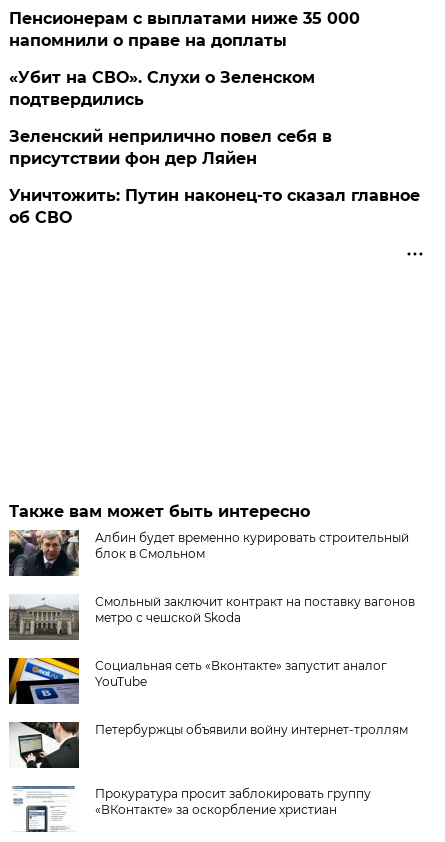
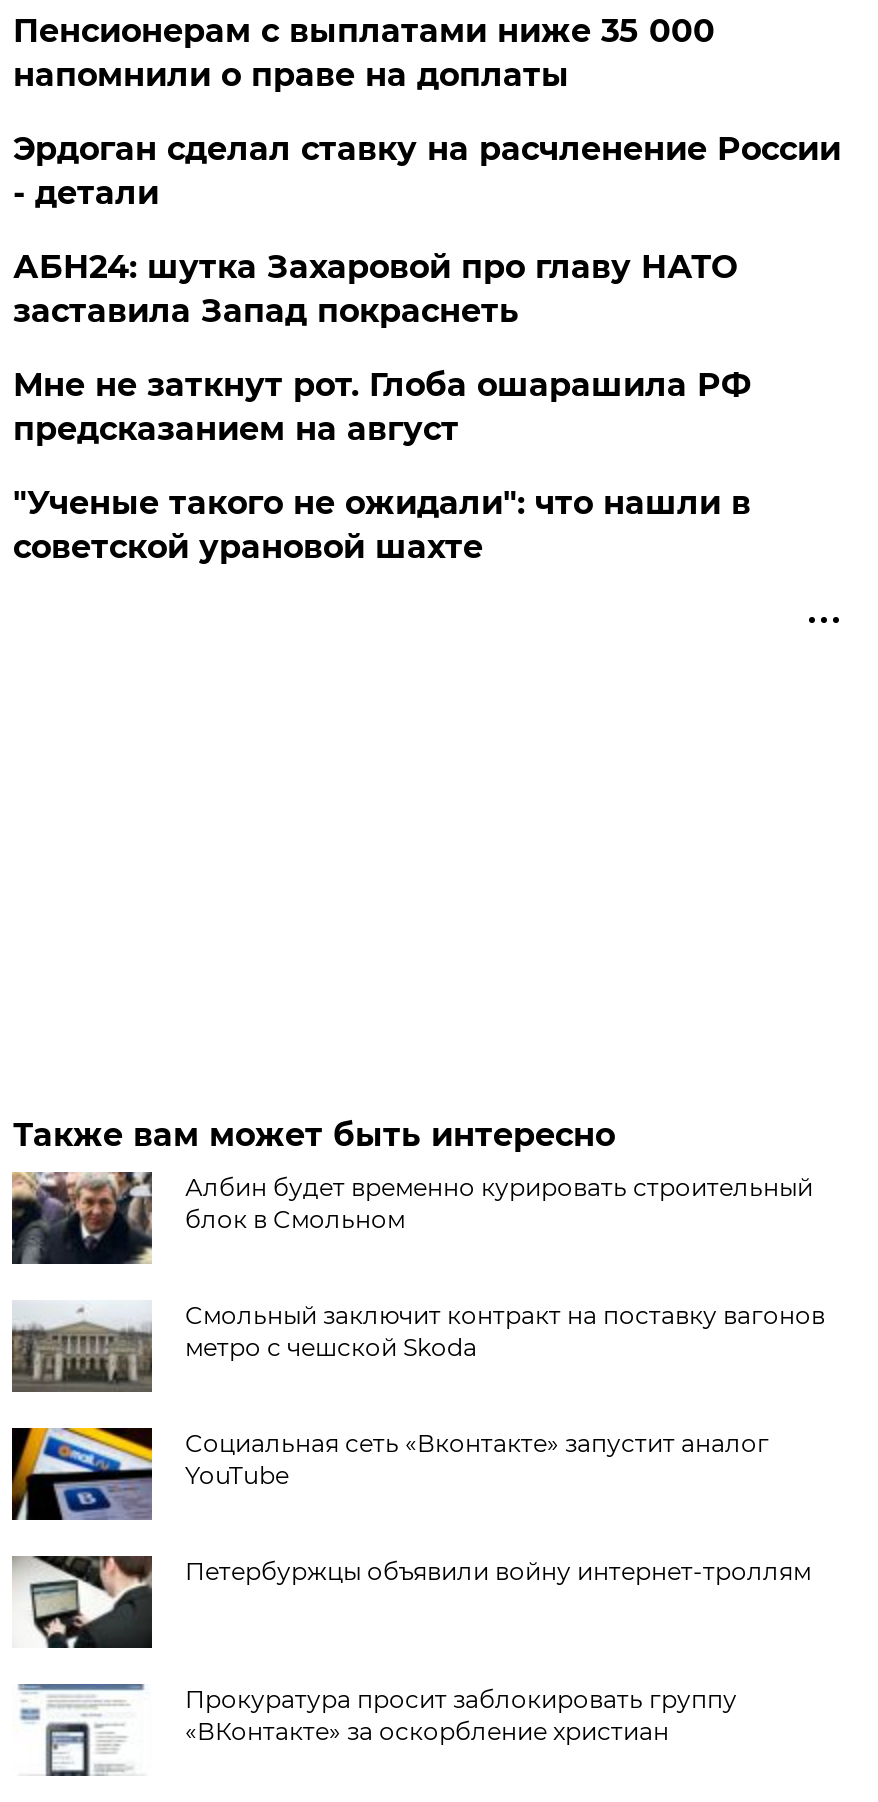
- «Убит на СВО». Слухи о Зеленском
- подтвердились
- Зеленский неприлично повел cебя в
- присутствии фон дер Ляйен
- Уничтожить: Путин наконец-то сказал главное
- об СВО
+ Эрдоган сделал ставку на расчленение России
+ - детали
+ АБН24: шутка Захаровой про главу НАТО
+ заставила Запад покраснеть
+ Мне не заткнут рот. Глоба ошарашила РФ
+ предсказанием на август
+ "Ученые такого не ожидали": что нашли в
+ советской урановой шахте
